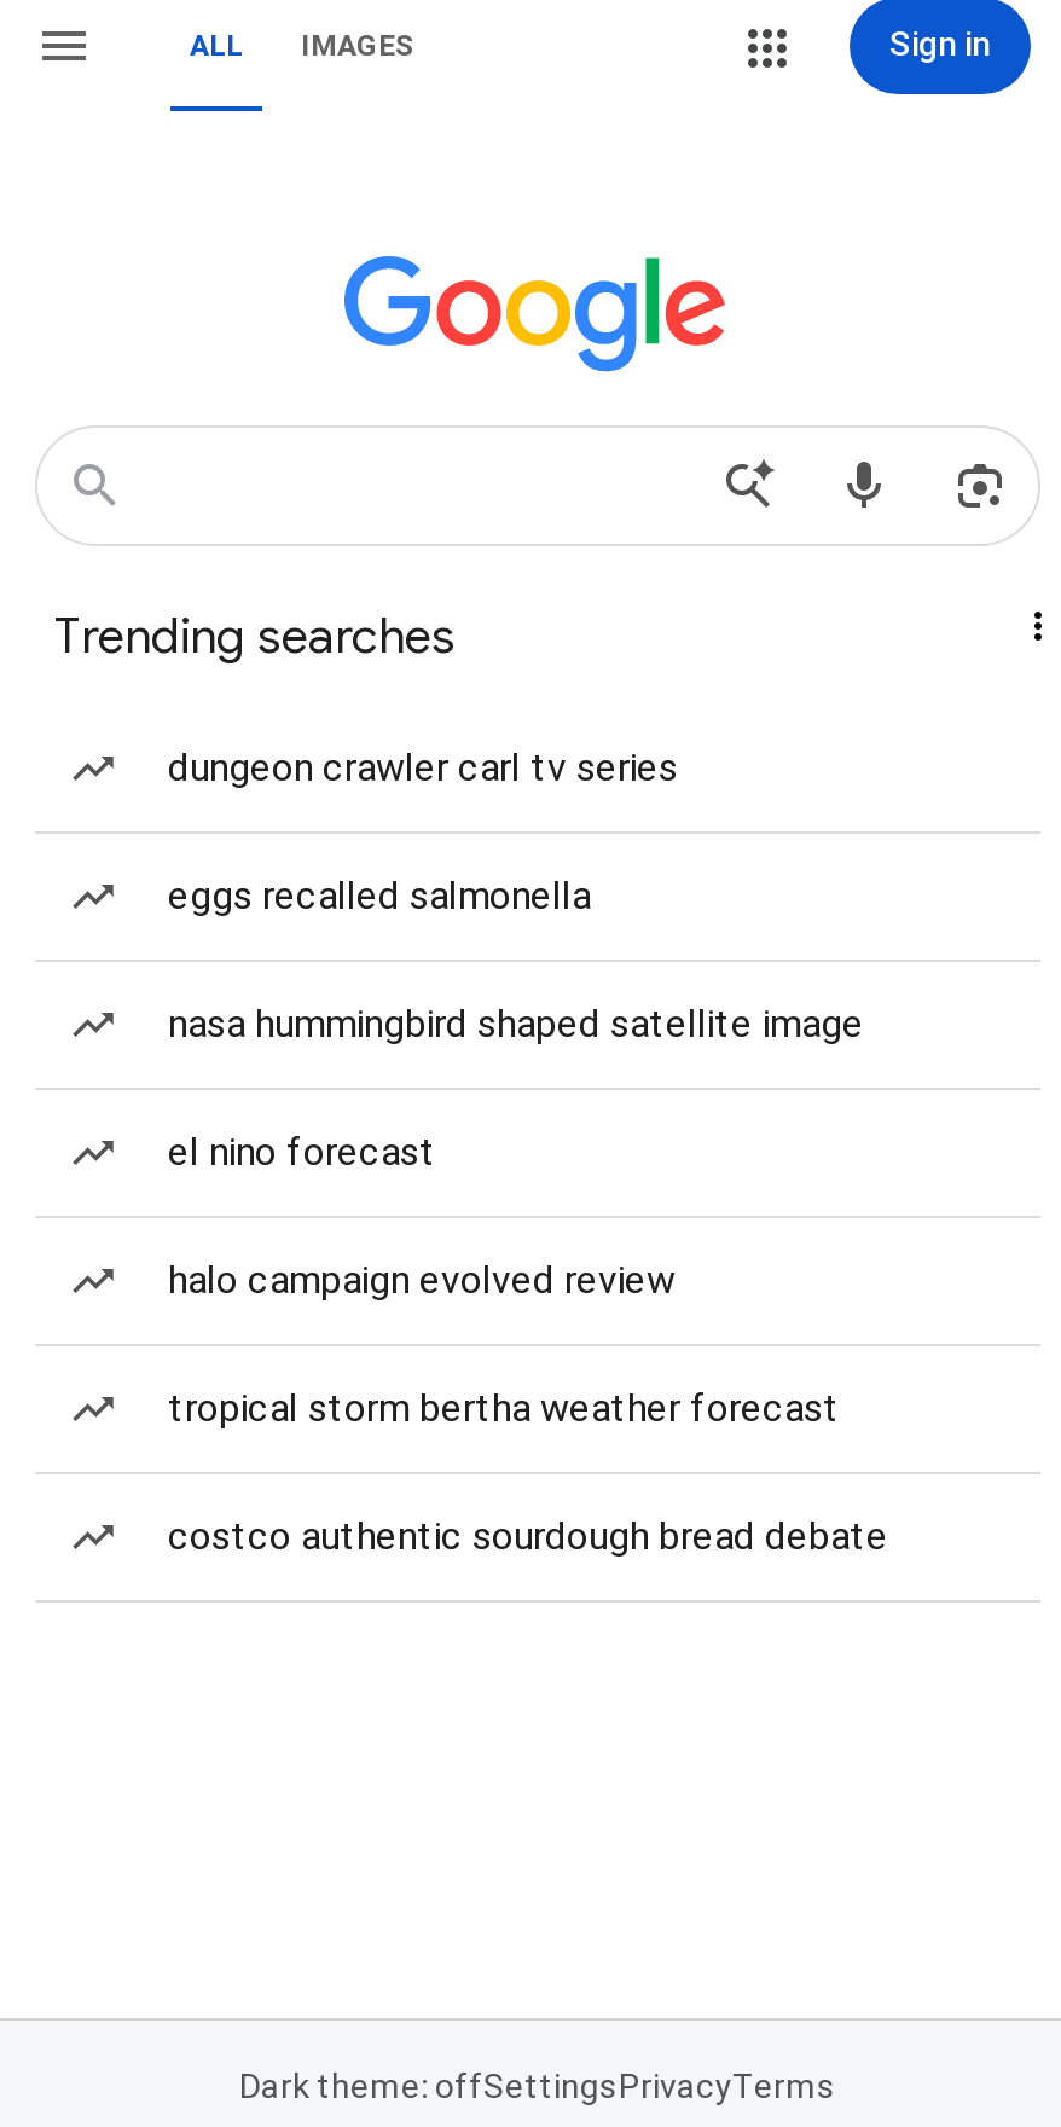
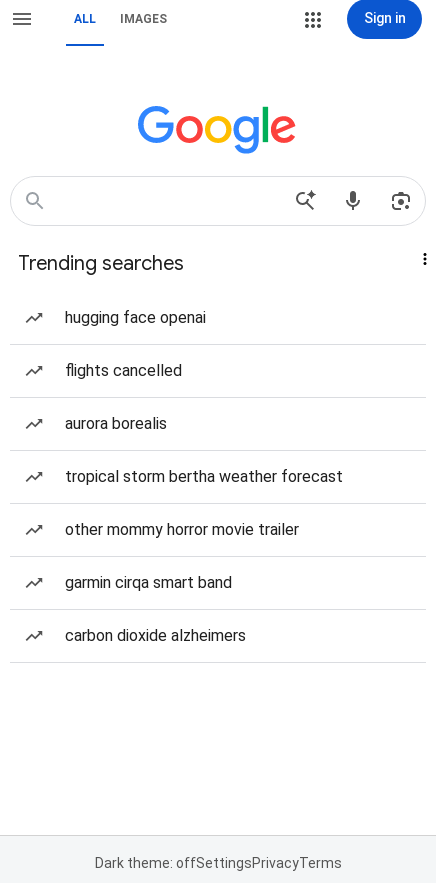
- dungeon crawler carl tv series
- eggs recalled salmonella
- nasa hummingbird shaped satellite image
- el nino forecast
- halo campaign evolved review
+ hugging face openai
+ flights cancelled
+ aurora borealis

moved up: tropical storm bertha weather forecast

- costco authentic sourdough bread debate
+ other mommy horror movie trailer
+ garmin cirqa smart band
+ carbon dioxide alzheimers
